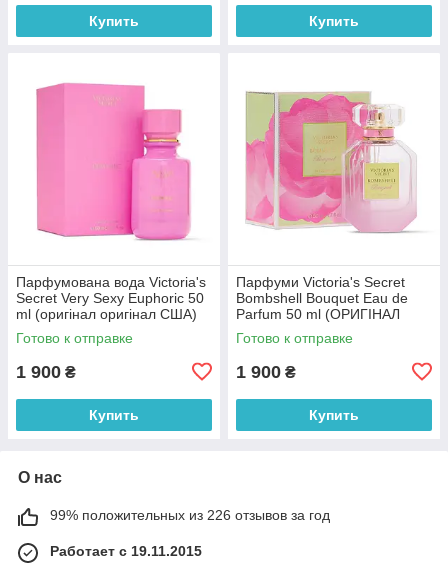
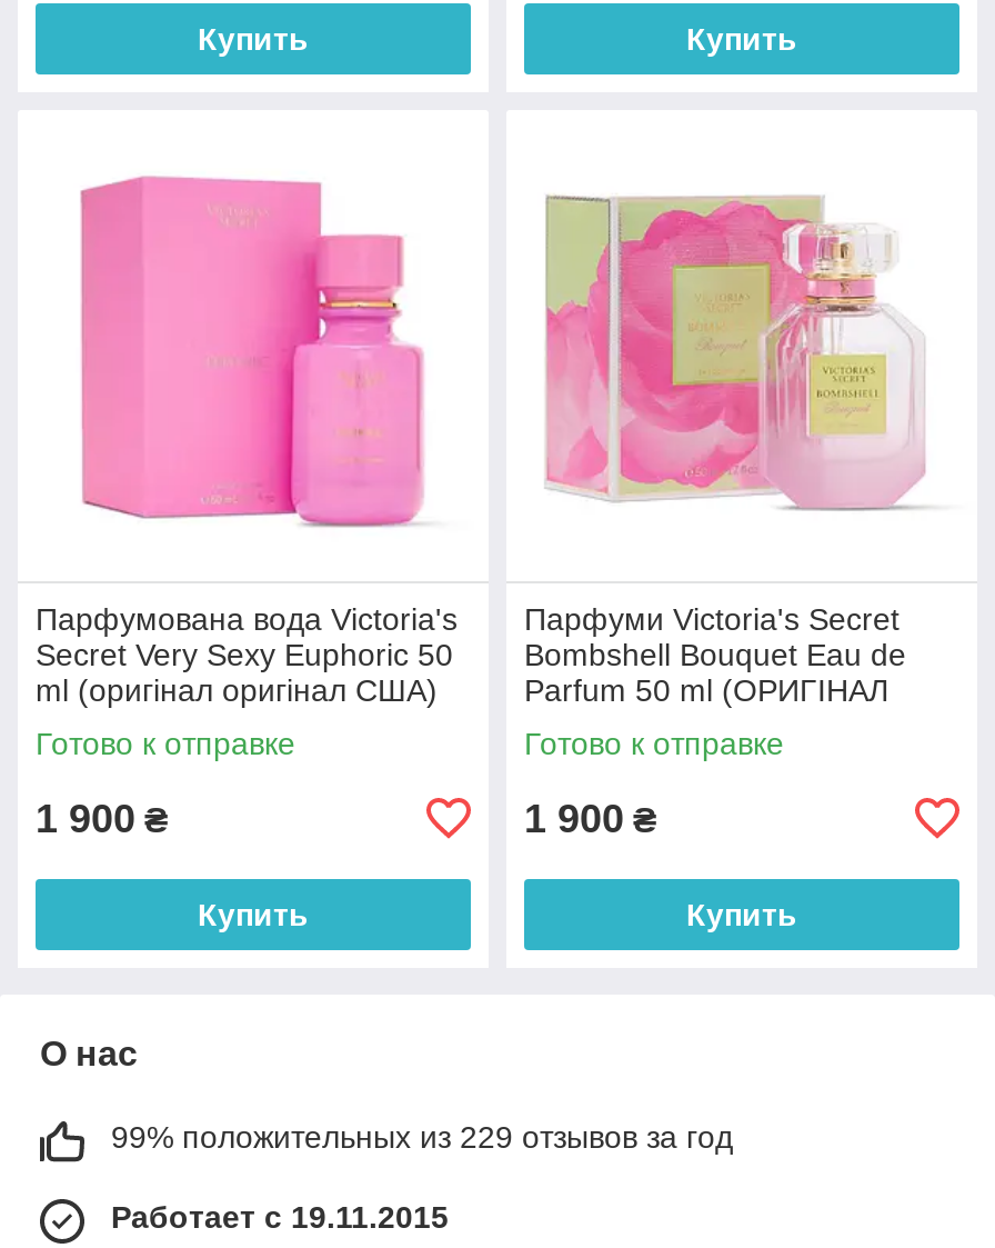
- 99% положительных из 226 отзывов за год
+ 99% положительных из 229 отзывов за год
